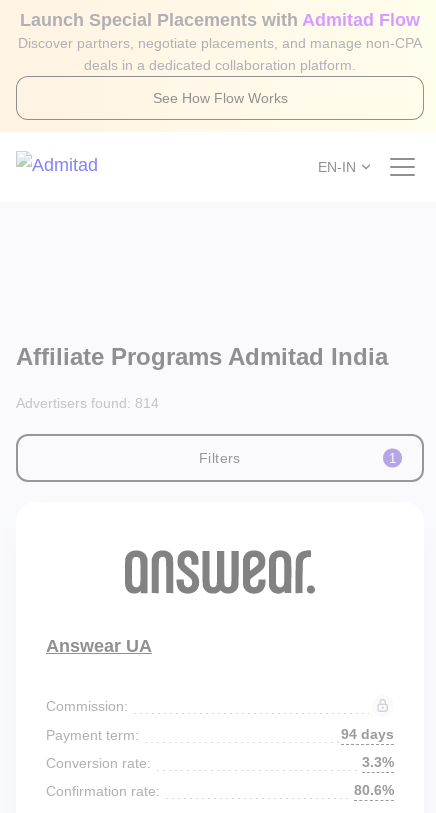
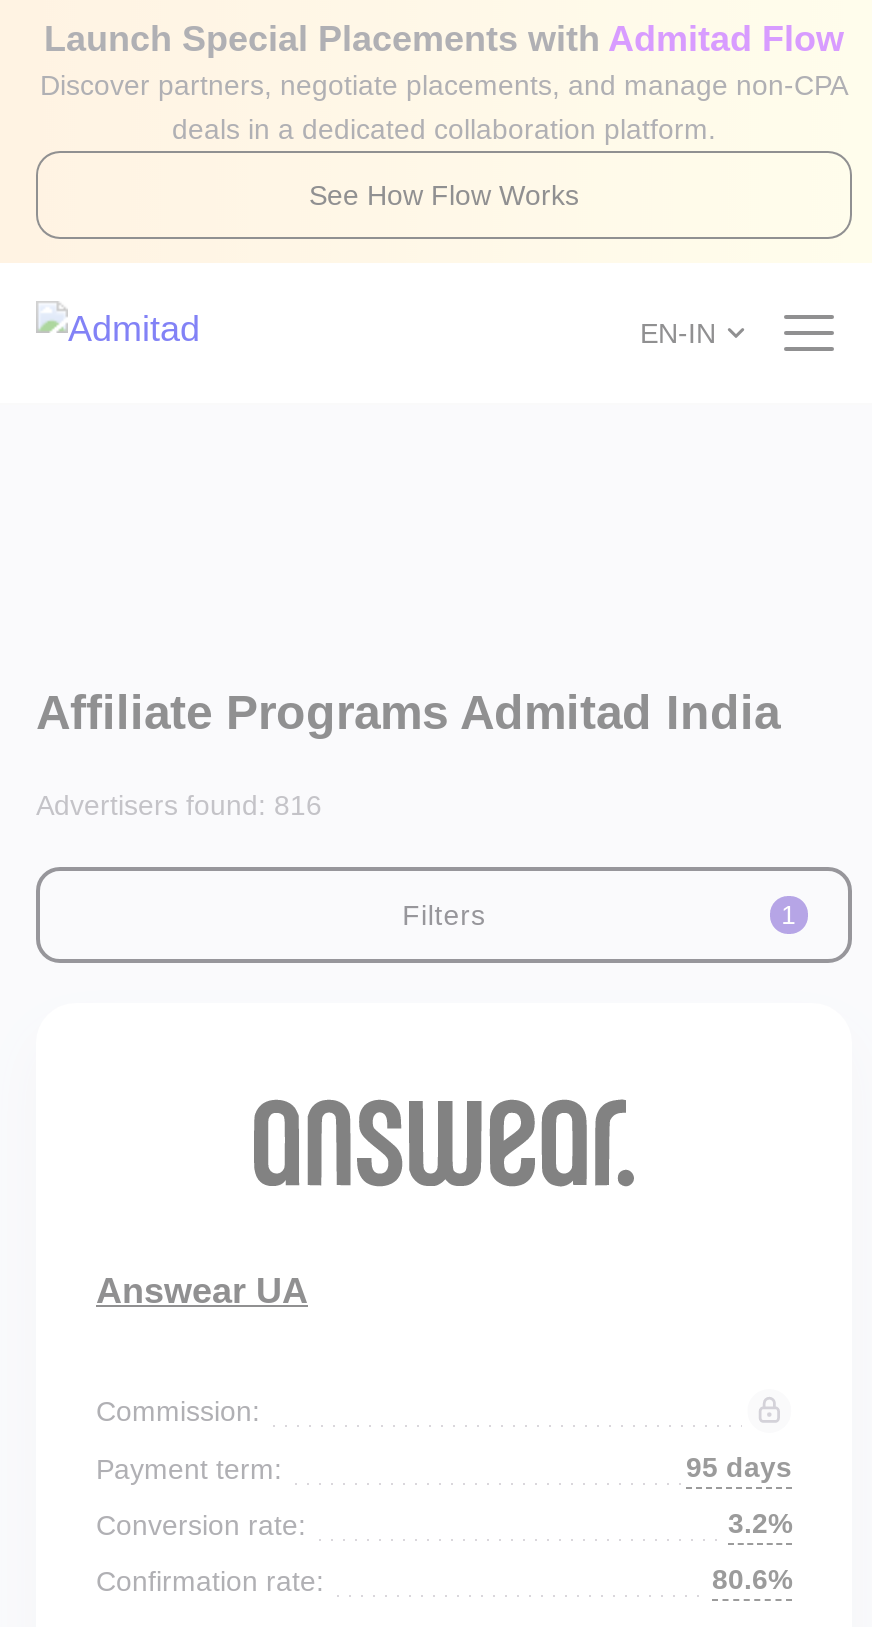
- Advertisers found: 814
+ Advertisers found: 816

- 94 days
+ 95 days

- 3.3%
+ 3.2%
